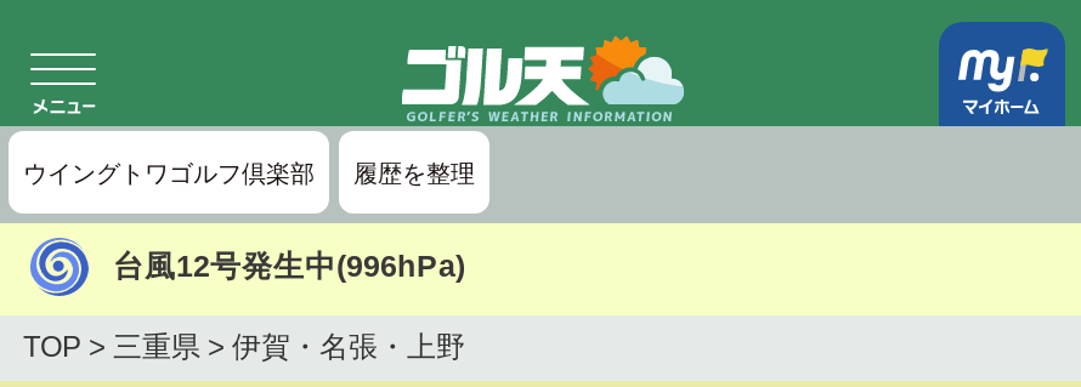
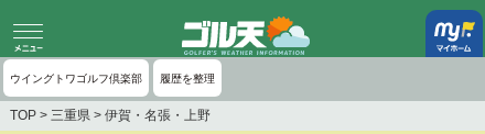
- 台風12号発生中(996hPa)
